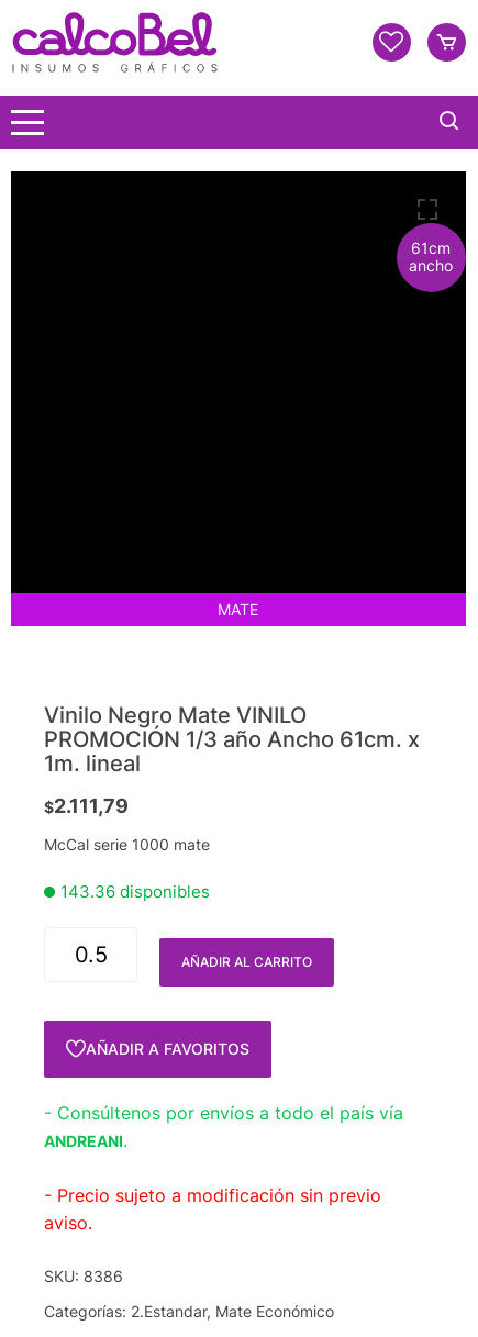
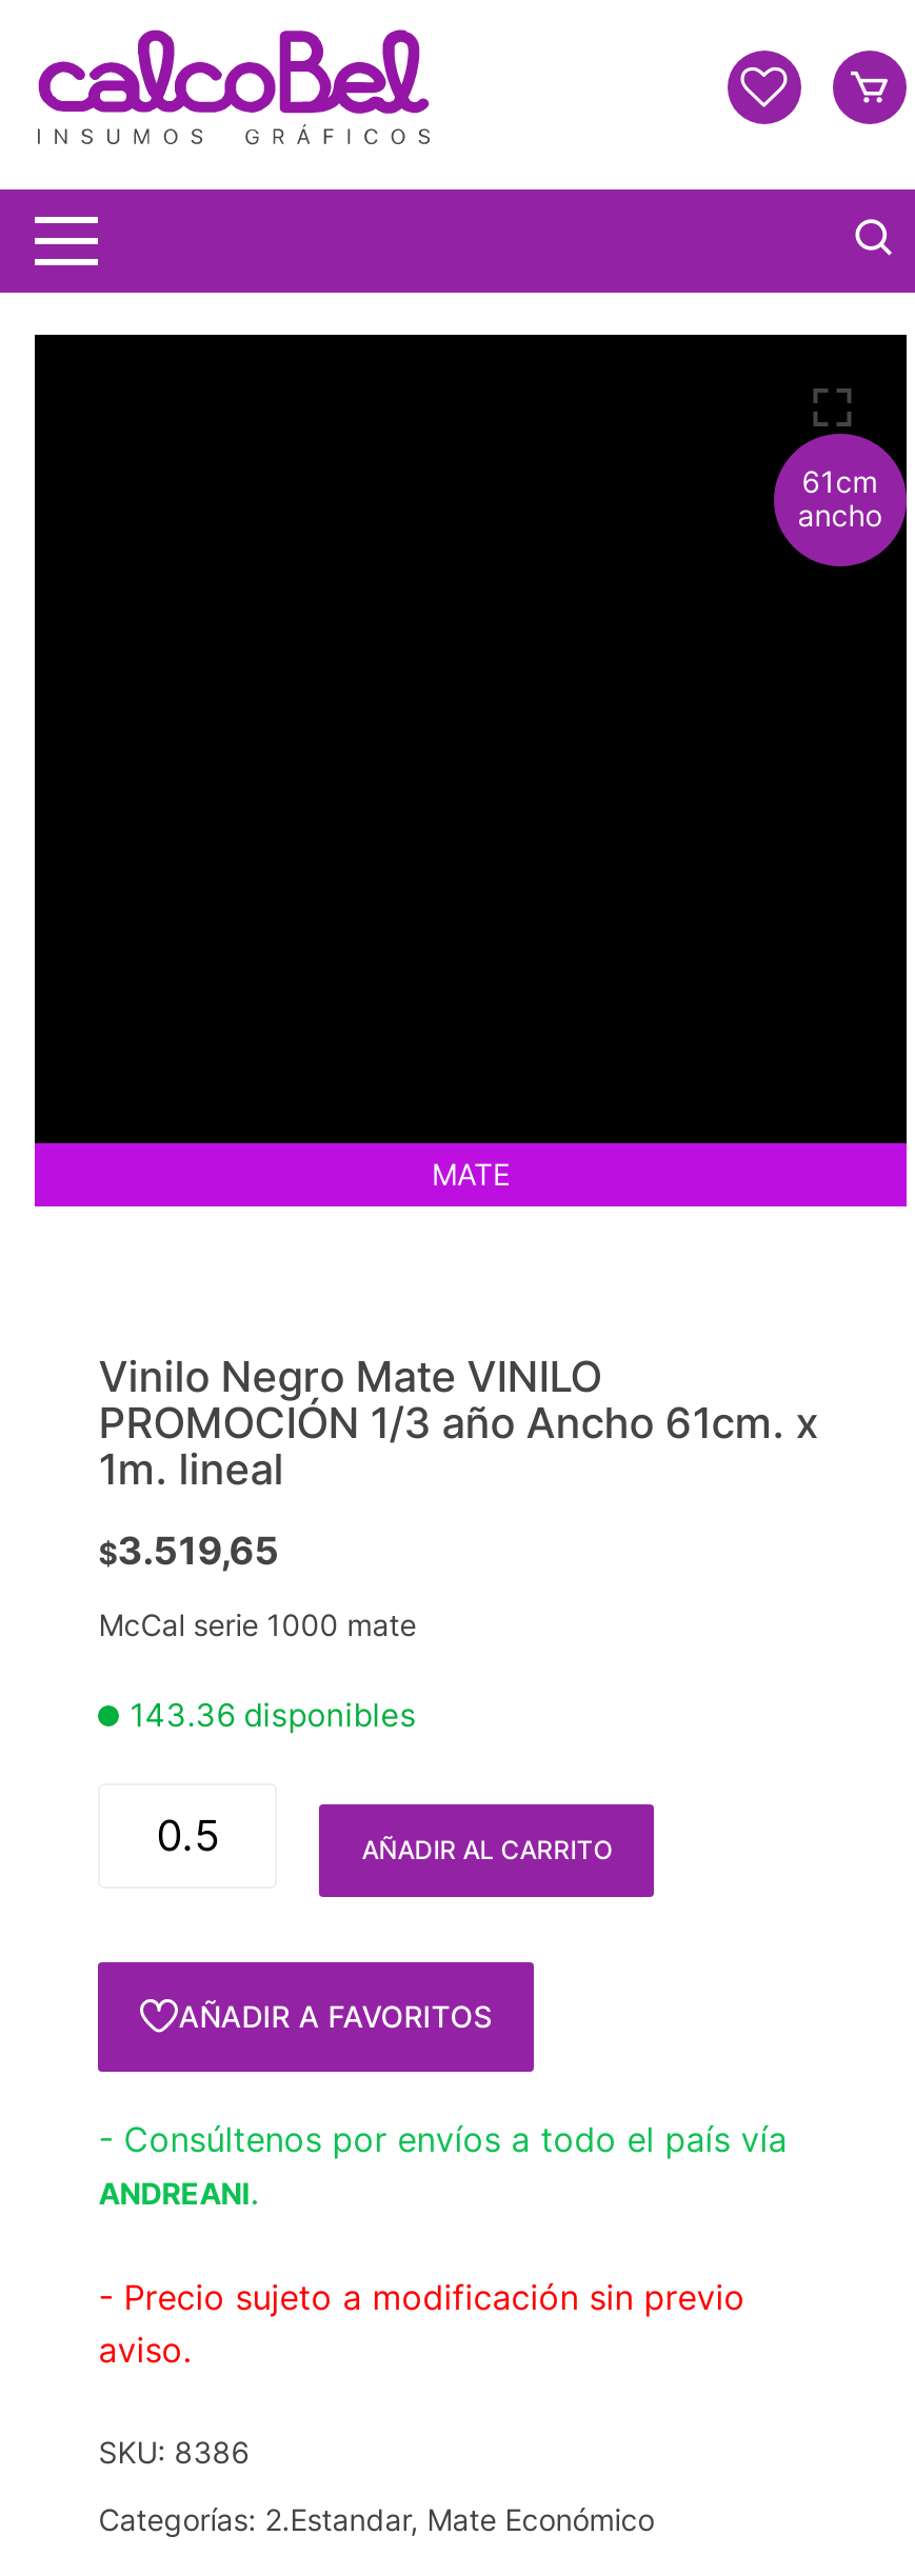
- $2.111,79
+ $3.519,65
